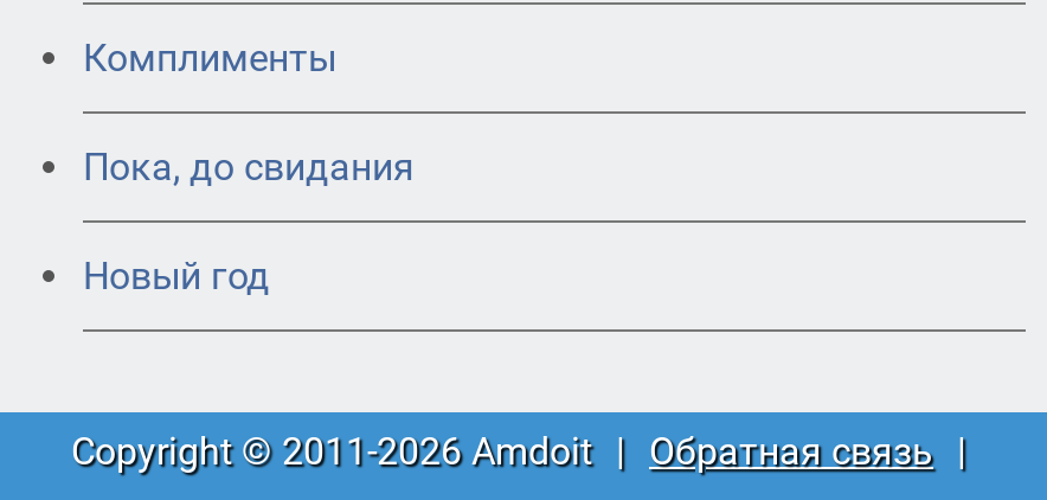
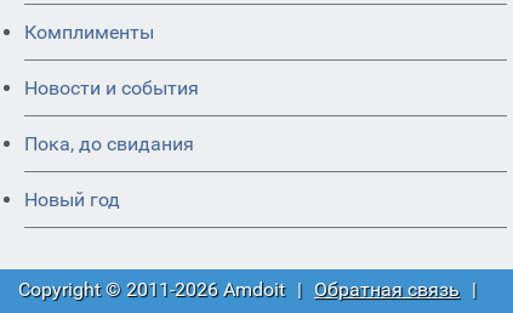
+ Новости и события
